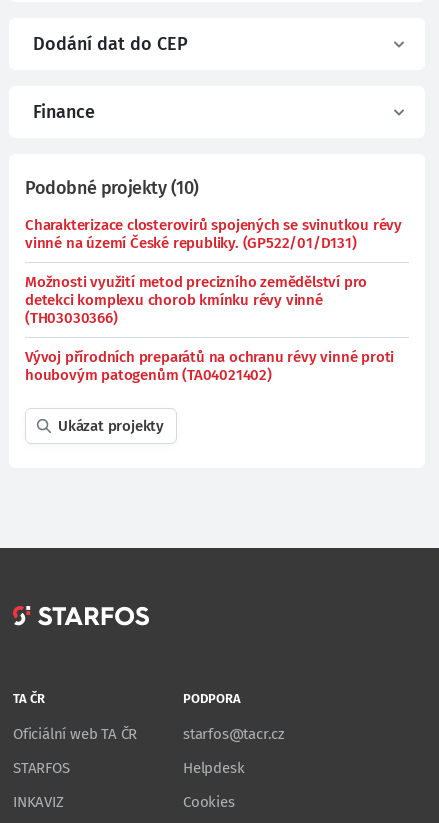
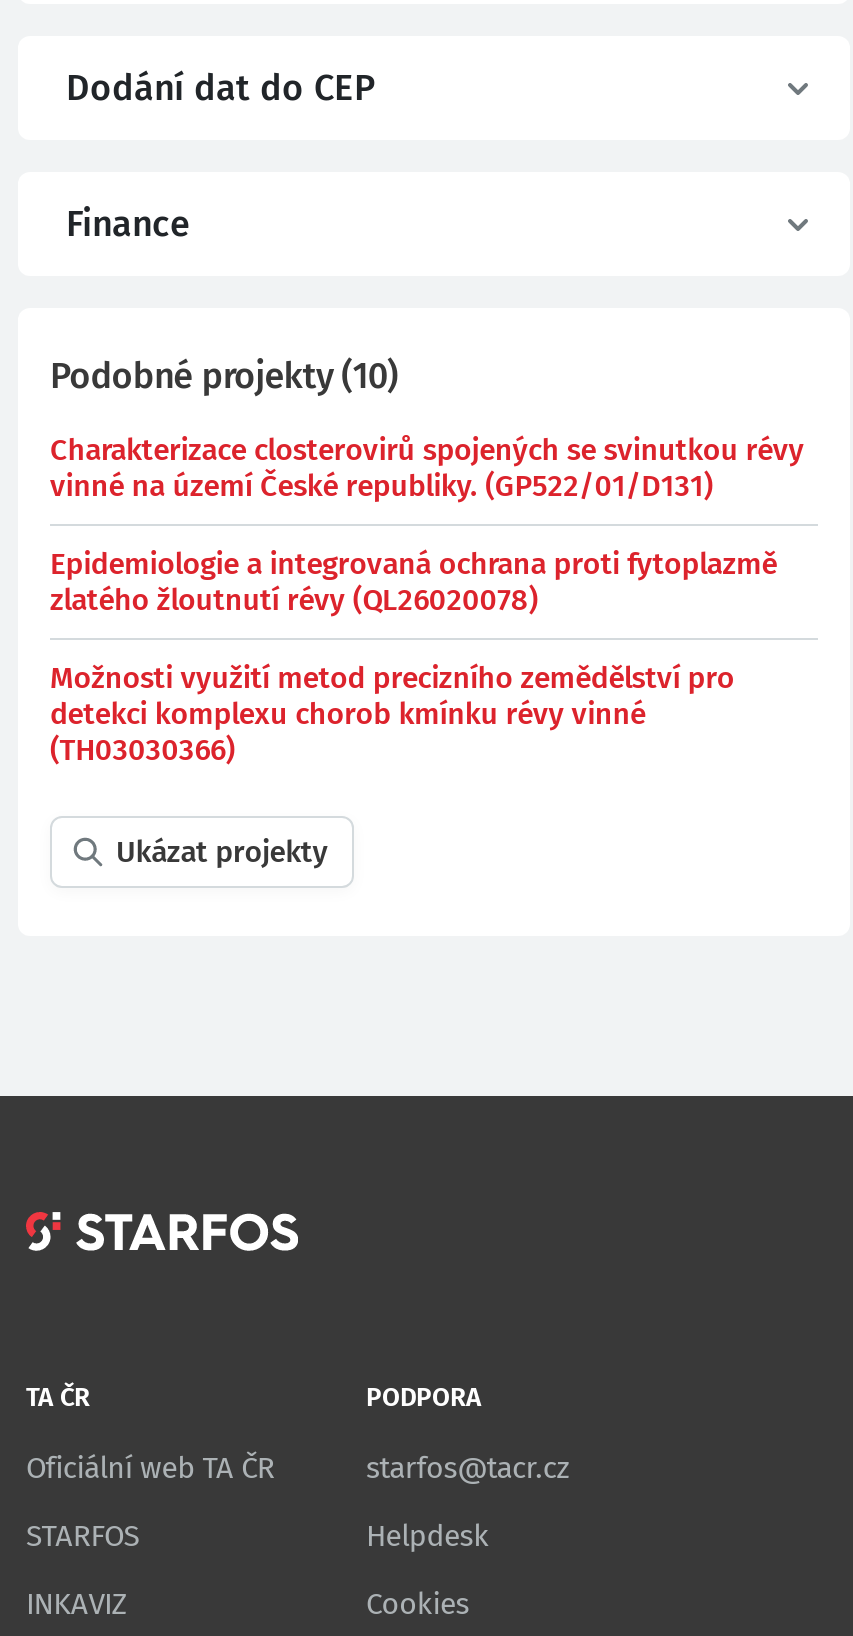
+ Epidemiologie a integrovaná ochrana proti fytoplazmě
+ zlatého žloutnutí révy (QL26020078)

moved down: Možnosti využití metod precizního zemědělství pro | detekci komplexu chorob kmínku révy vinné | (TH03030366)

- Vývoj přírodních preparátů na ochranu révy vinné proti
- houbovým patogenům (TA04021402)
